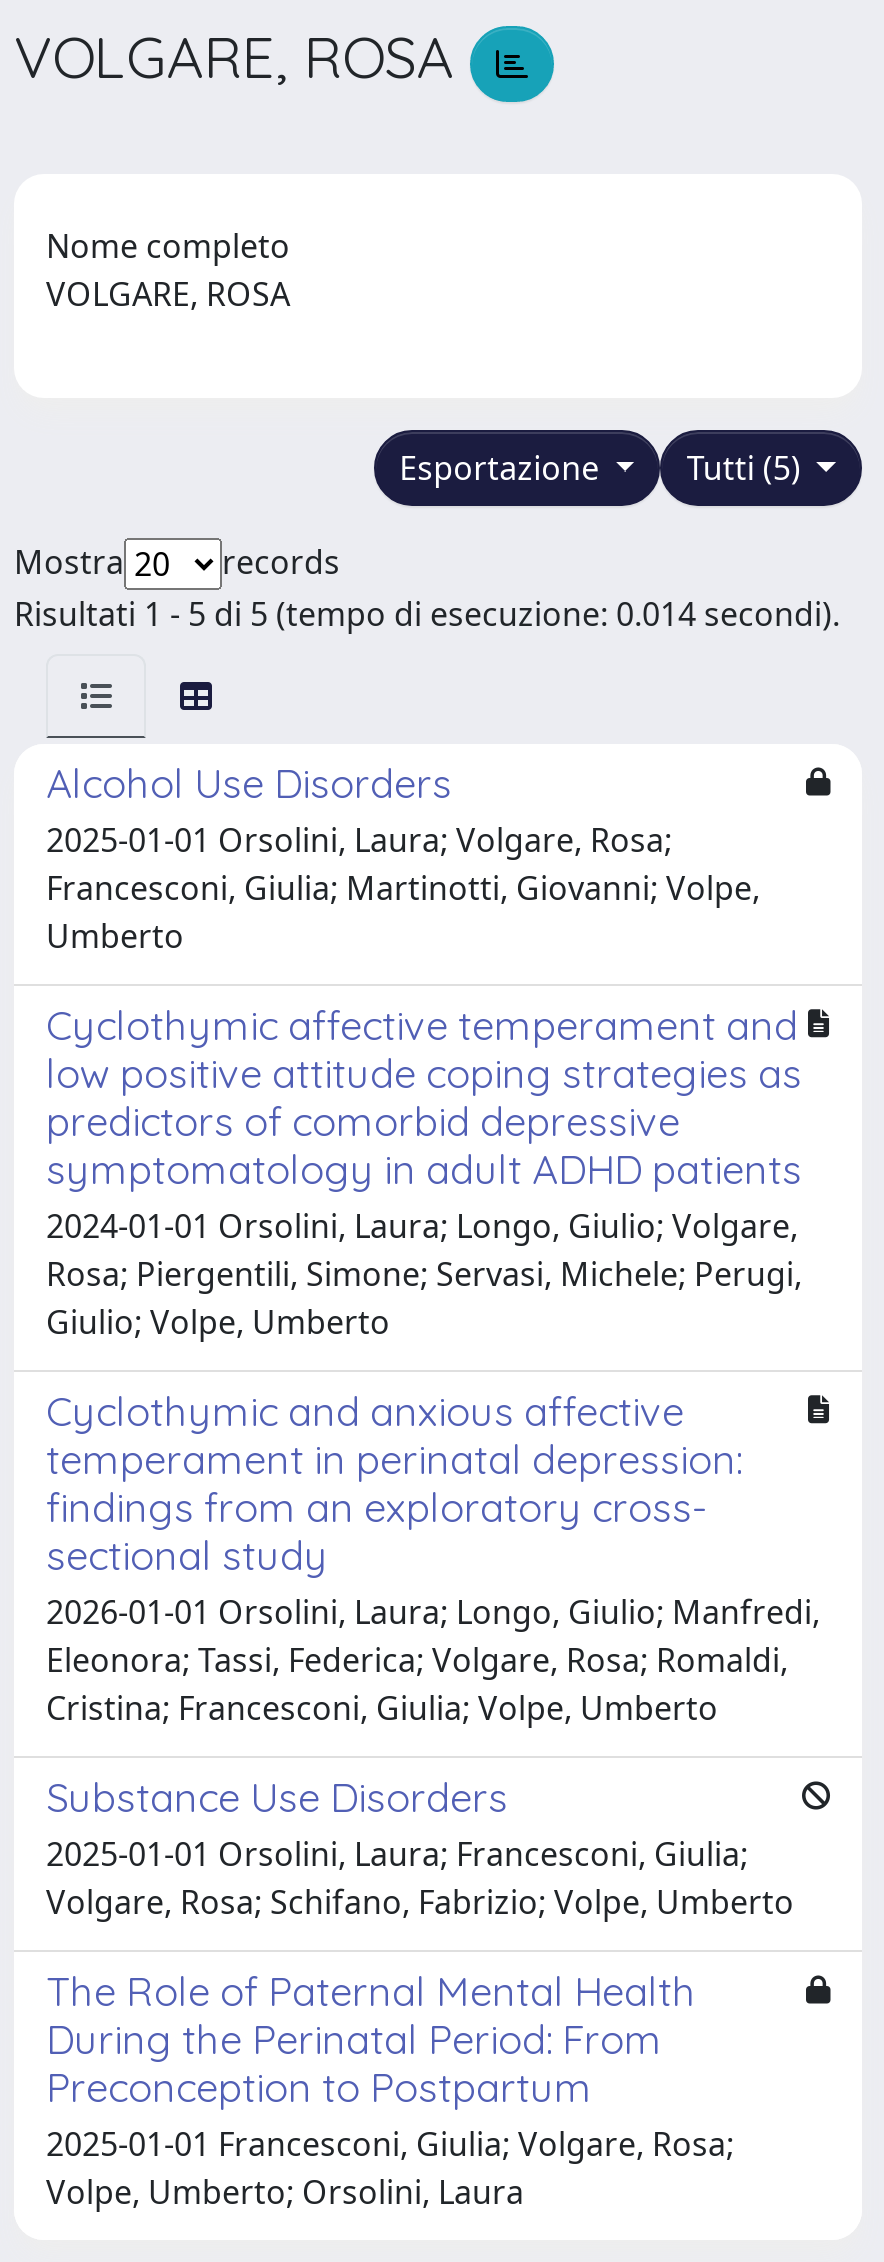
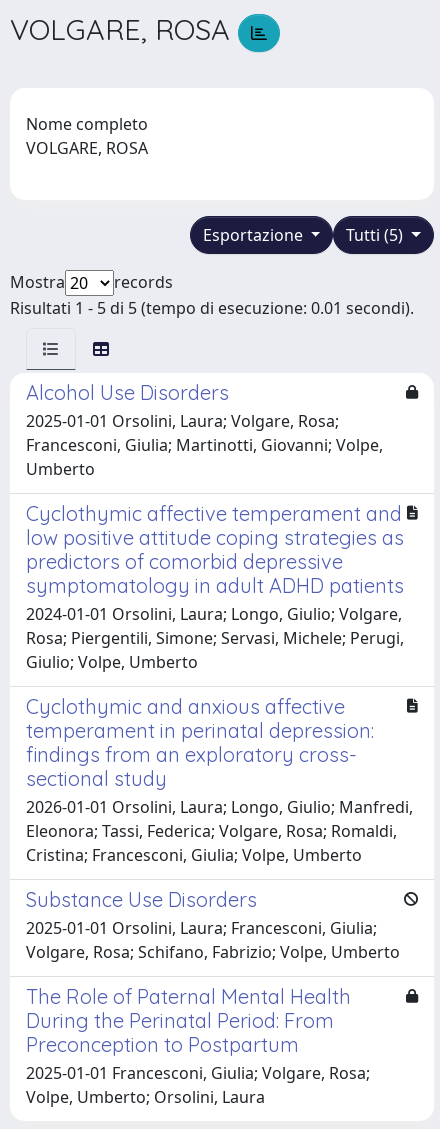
- Risultati 1 - 5 di 5 (tempo di esecuzione: 0.014 secondi).
+ Risultati 1 - 5 di 5 (tempo di esecuzione: 0.01 secondi).
